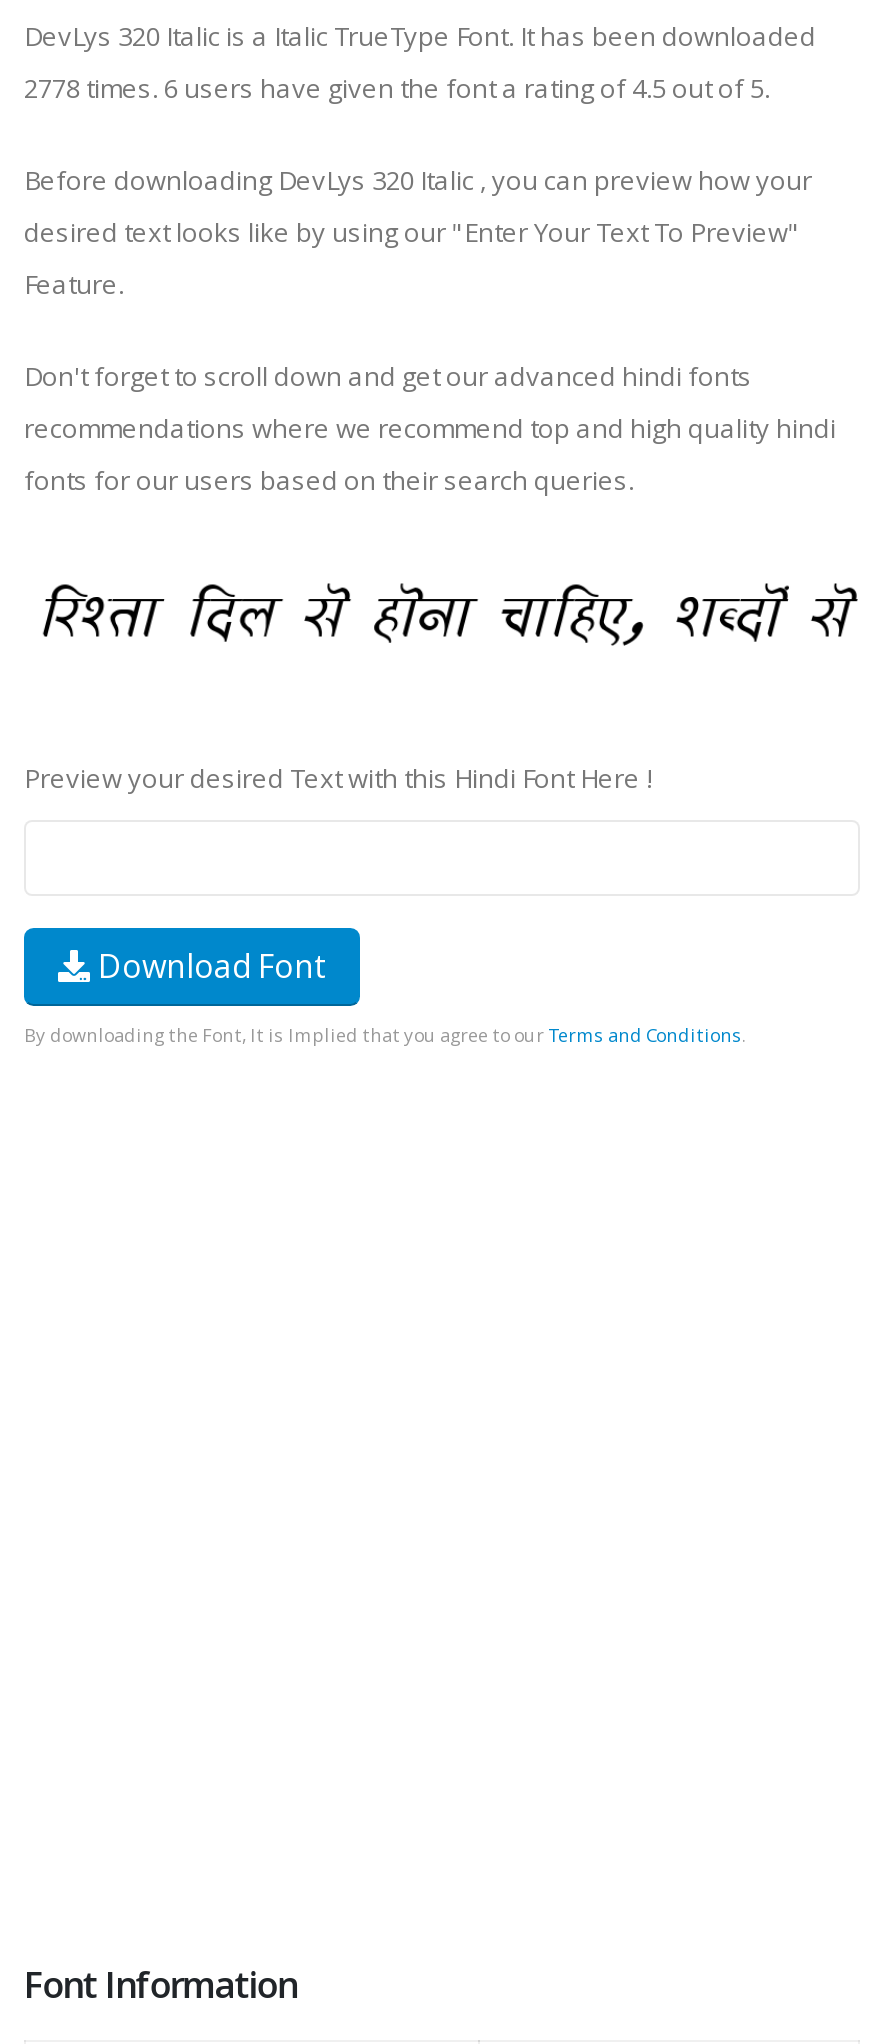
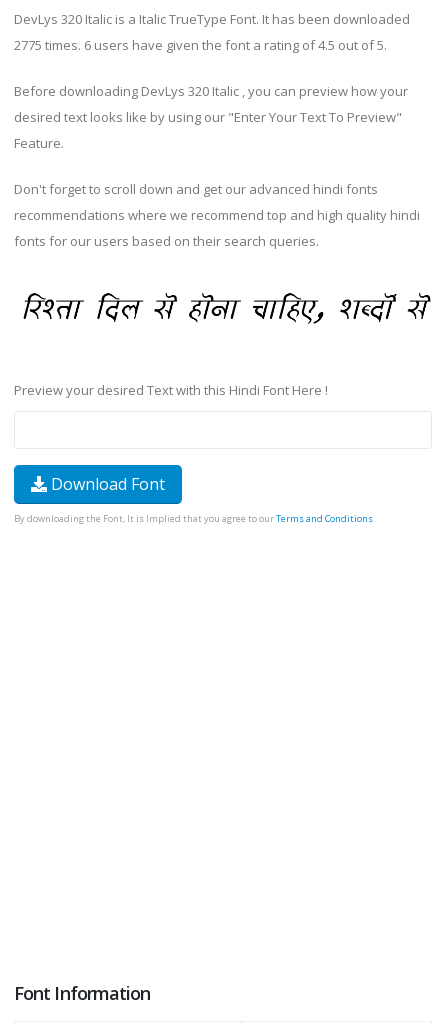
- 2778 times. 6 users have given the font a rating of 4.5 out of 5.
+ 2775 times. 6 users have given the font a rating of 4.5 out of 5.
